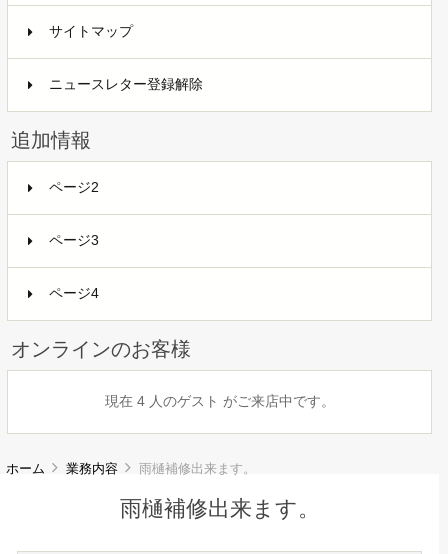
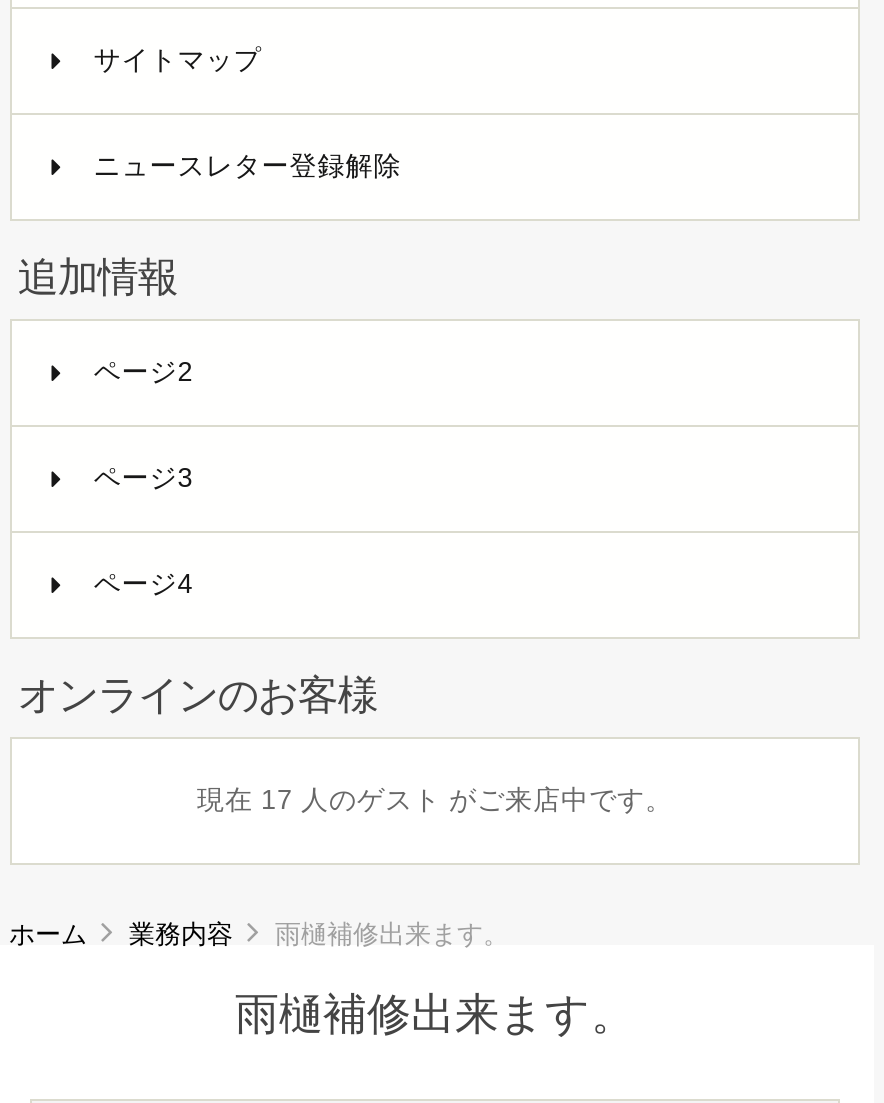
- 現在 4 人のゲスト がご来店中です。
+ 現在 17 人のゲスト がご来店中です。
